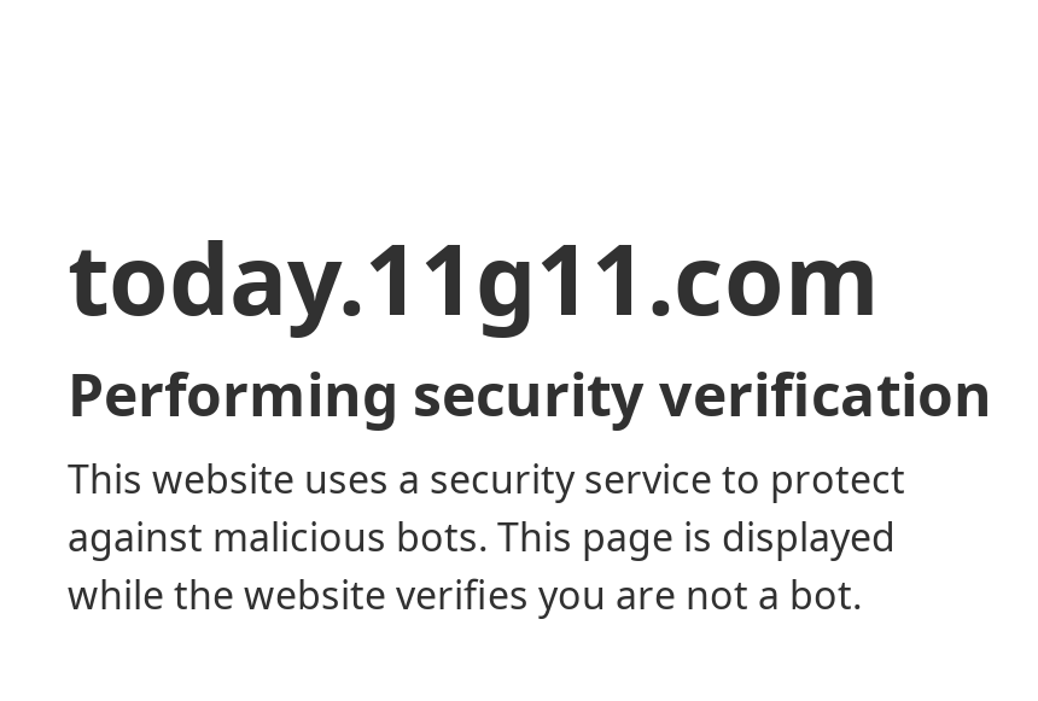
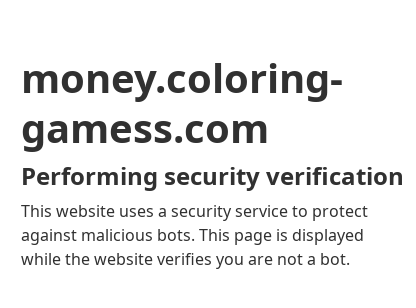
- today.11g11.com
+ money.coloring-
+ gamess.com
